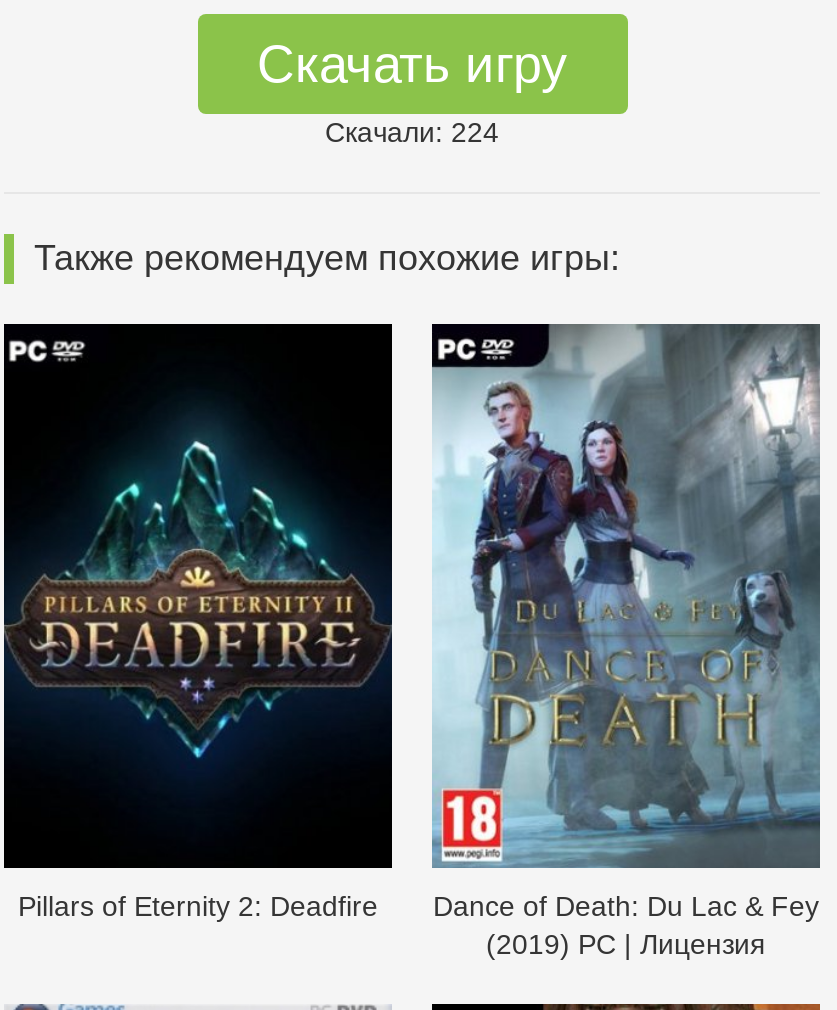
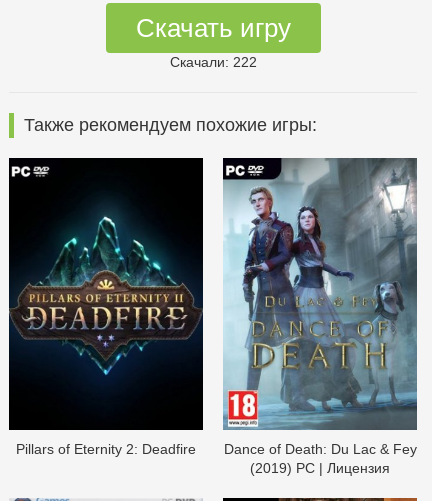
- Скачали: 224
+ Скачали: 222
